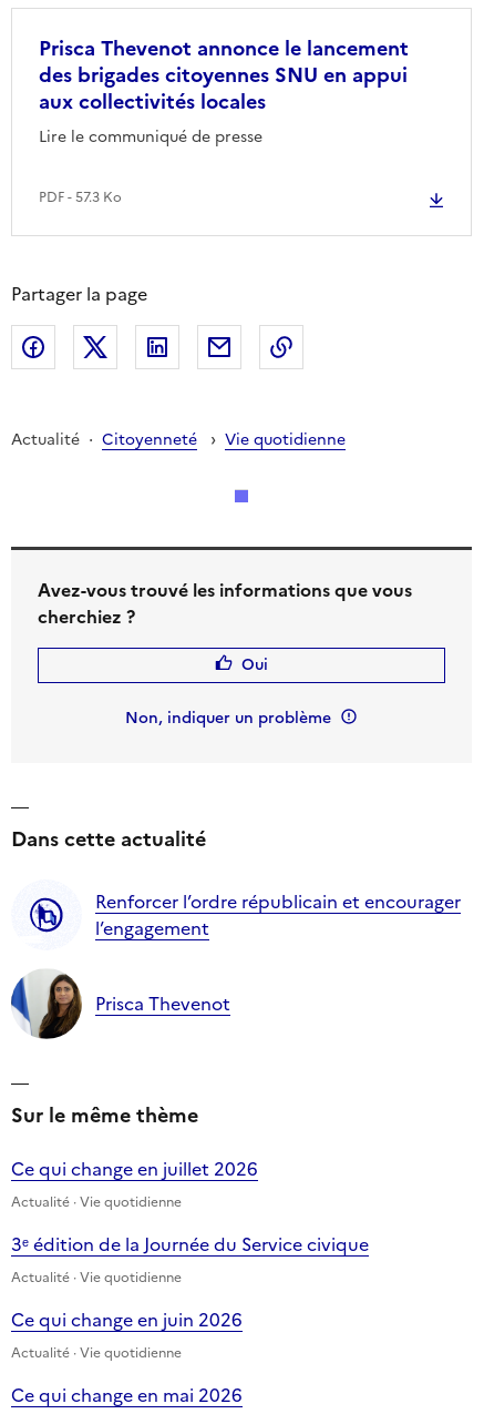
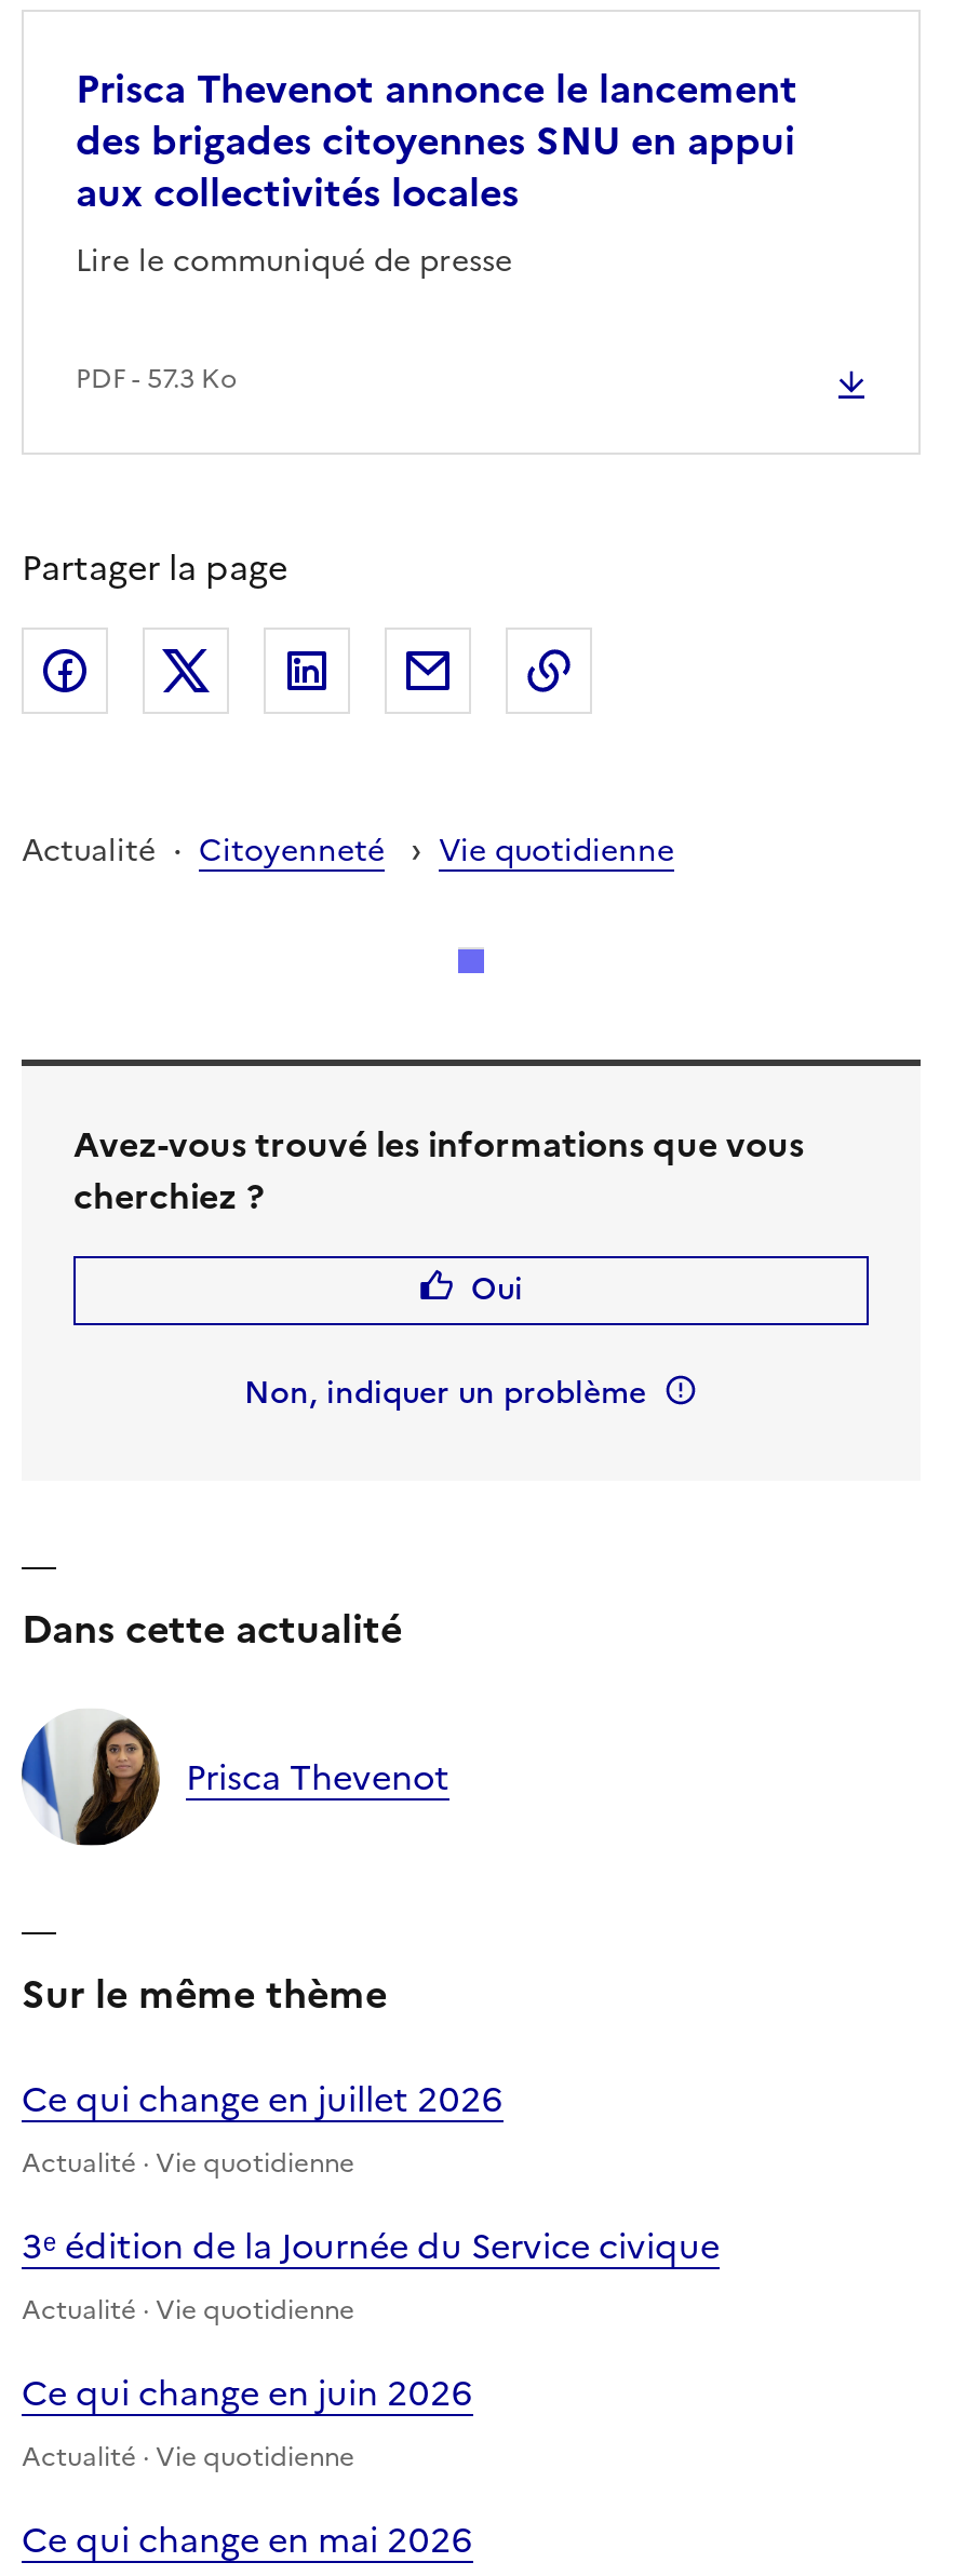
- [image]
- Renforcer l’ordre républicain et encourager
- l’engagement
